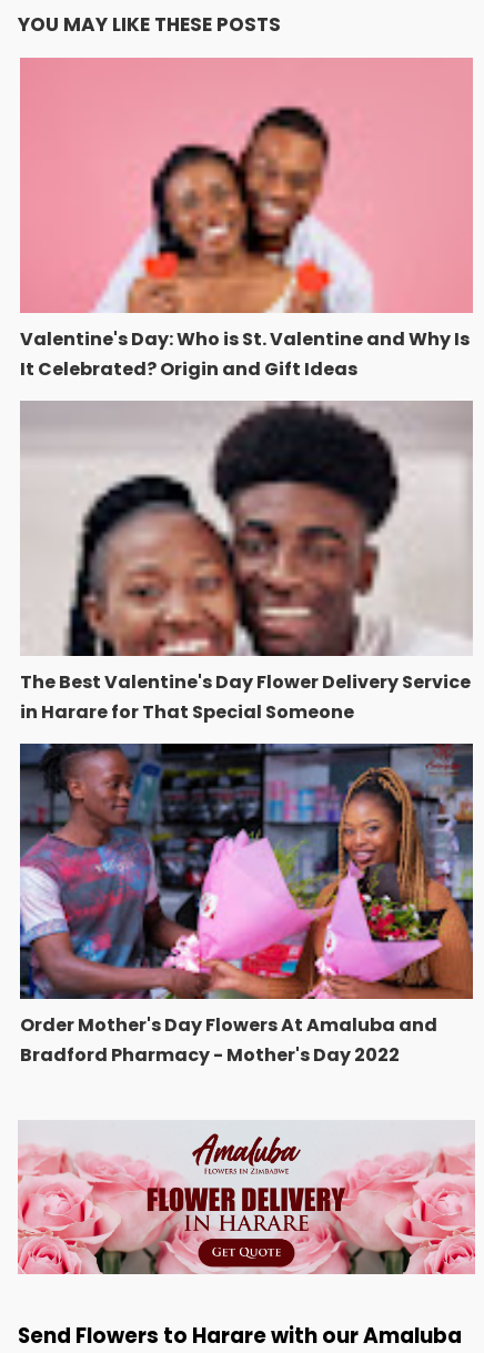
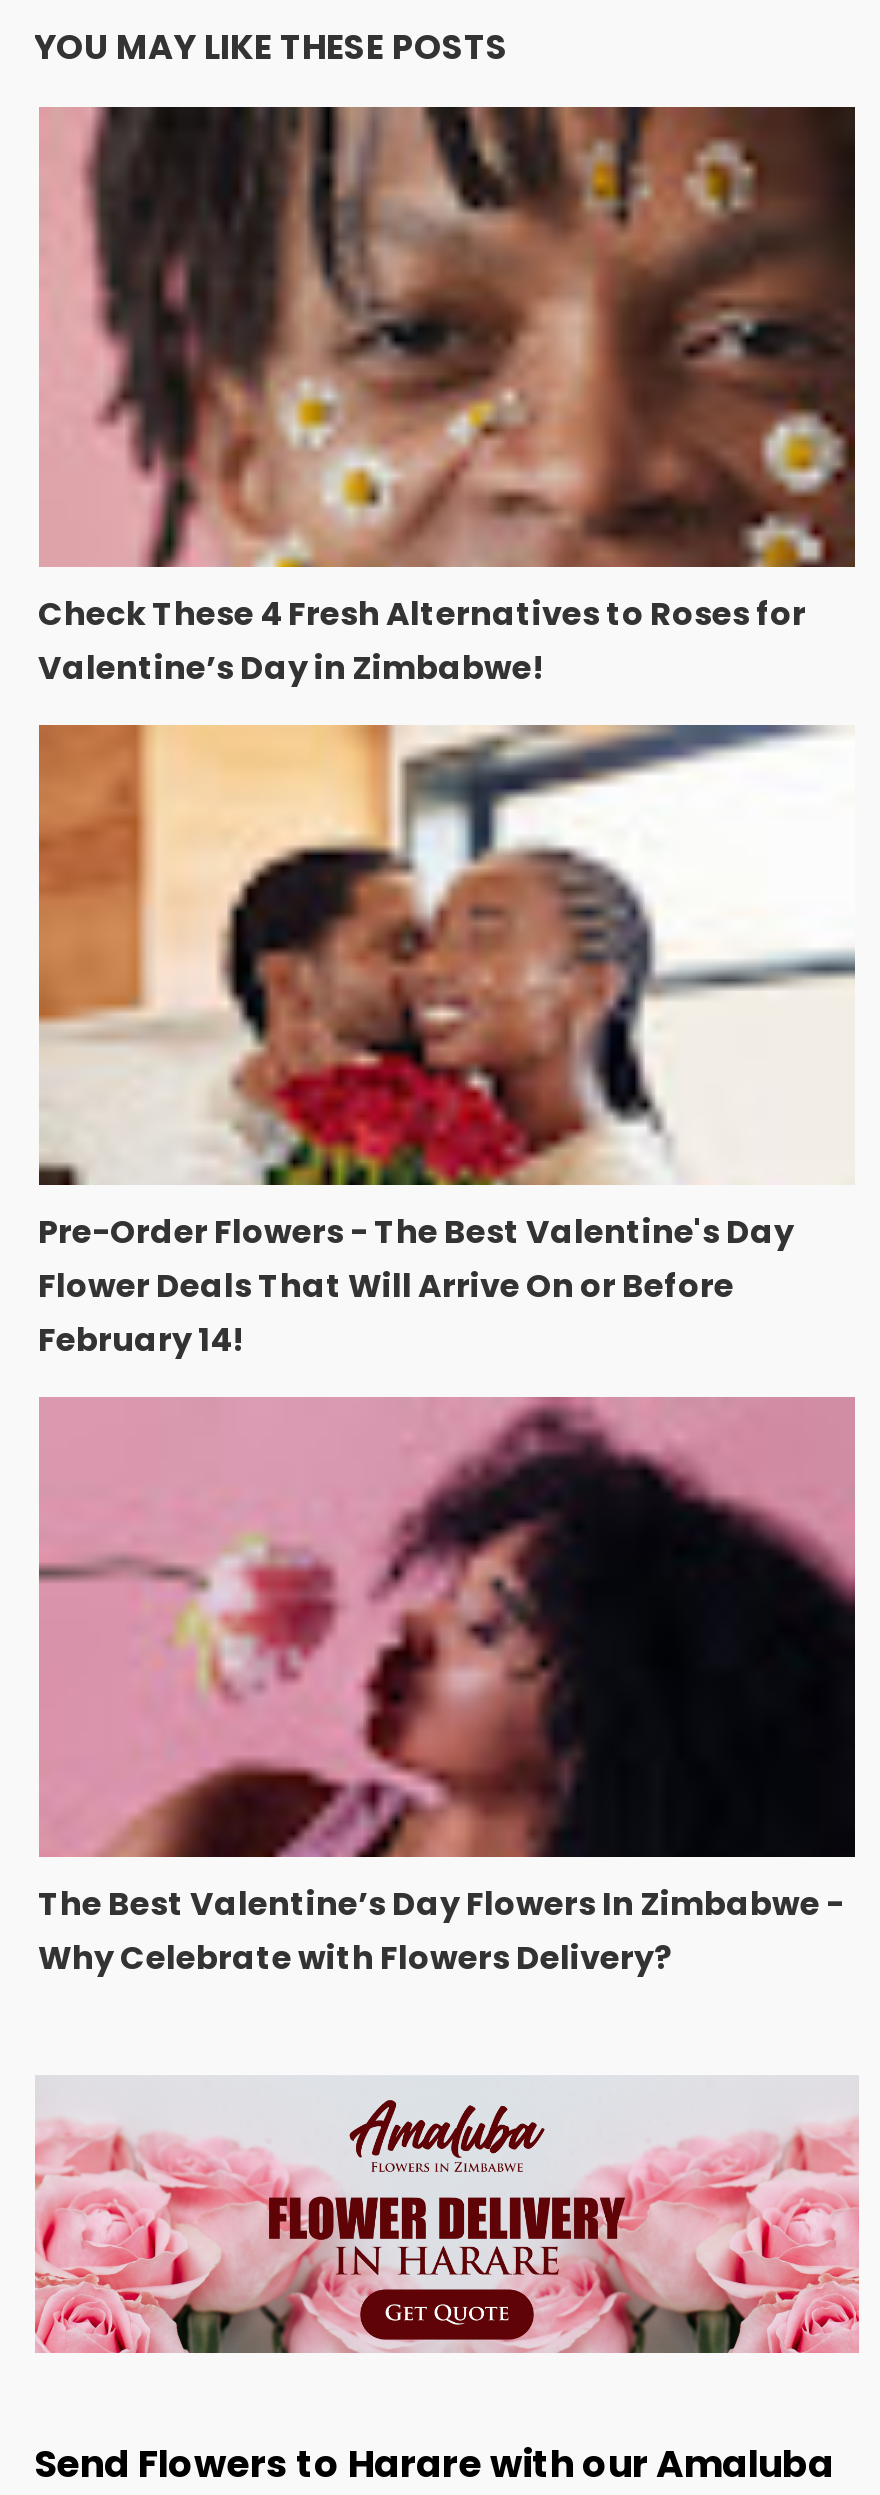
- [image]
- Valentine's Day: Who is St. Valentine and Why Is
- It Celebrated? Origin and Gift Ideas
+ [image]
+ Check These 4 Fresh Alternatives to Roses for
+ Valentine’s Day in Zimbabwe!

- [image]
- The Best Valentine's Day Flower Delivery Service
- in Harare for That Special Someone
+ [image]
+ Pre-Order Flowers - The Best Valentine's Day
+ Flower Deals That Will Arrive On or Before
+ February 14!

- [image]
- Order Mother's Day Flowers At Amaluba and
- Bradford Pharmacy - Mother's Day 2022
+ [image]
+ The Best Valentine’s Day Flowers In Zimbabwe -
+ Why Celebrate with Flowers Delivery?
